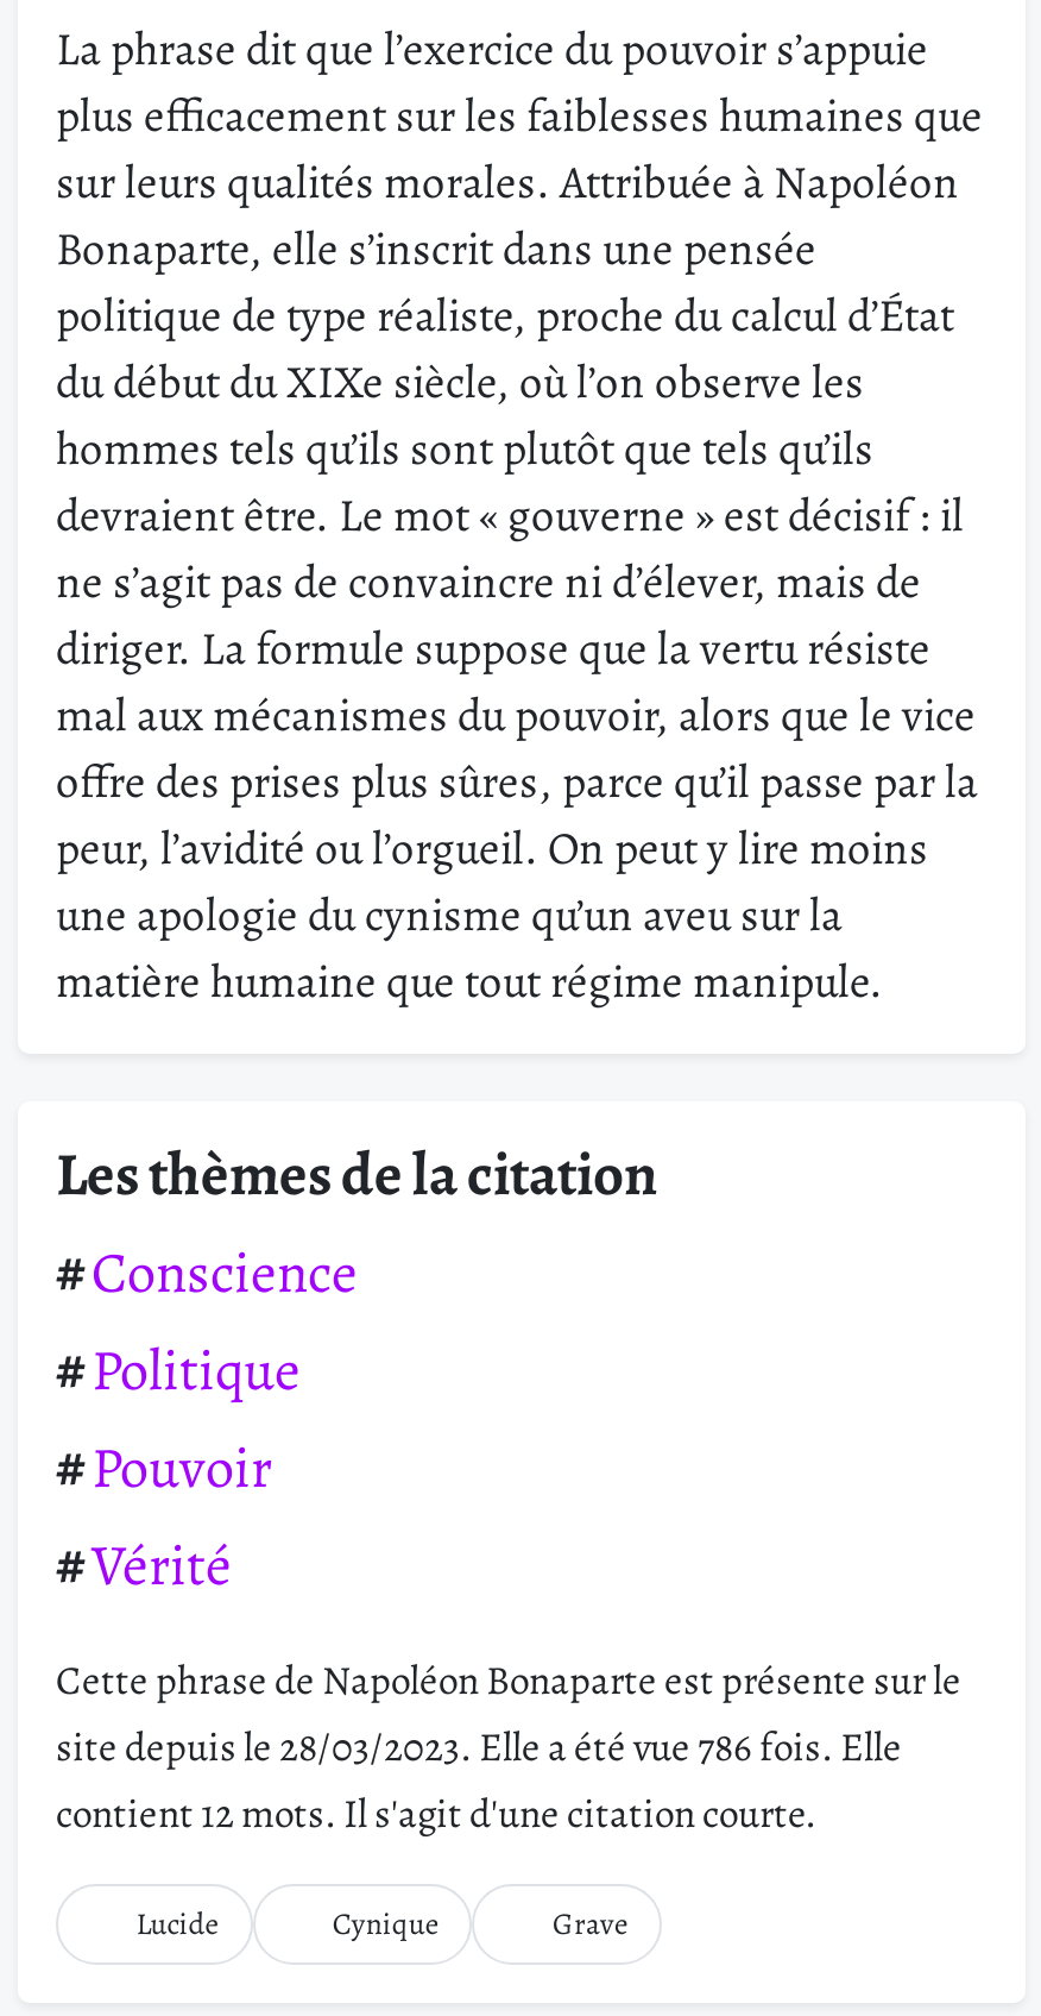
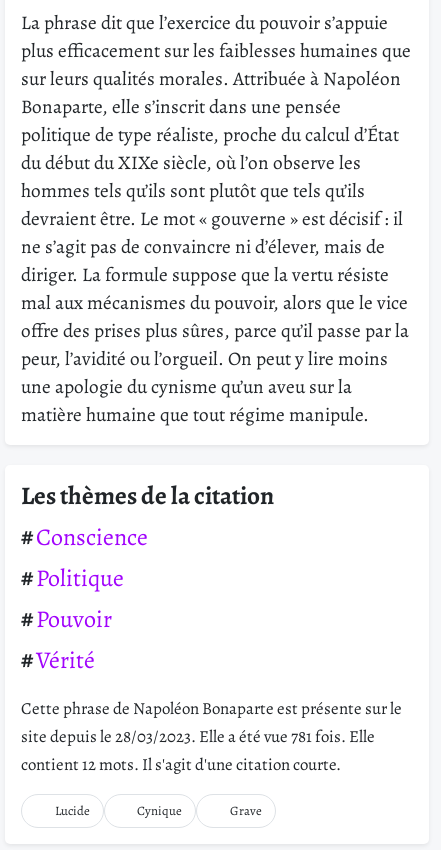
- site depuis le 28/03/2023. Elle a été vue 786 fois. Elle
+ site depuis le 28/03/2023. Elle a été vue 781 fois. Elle
